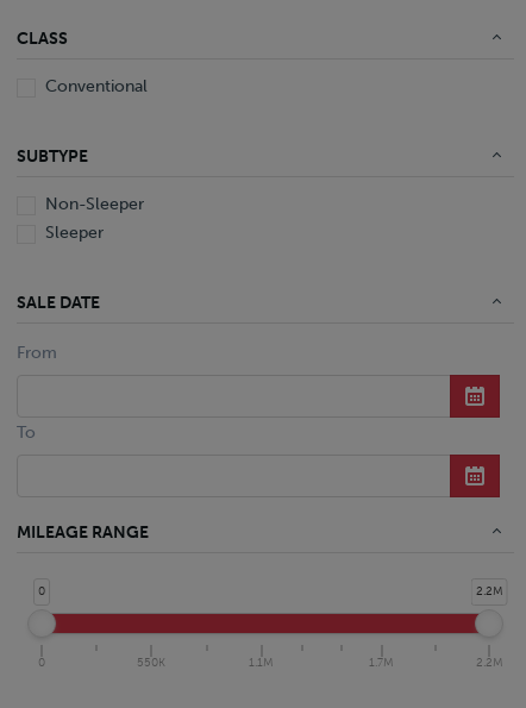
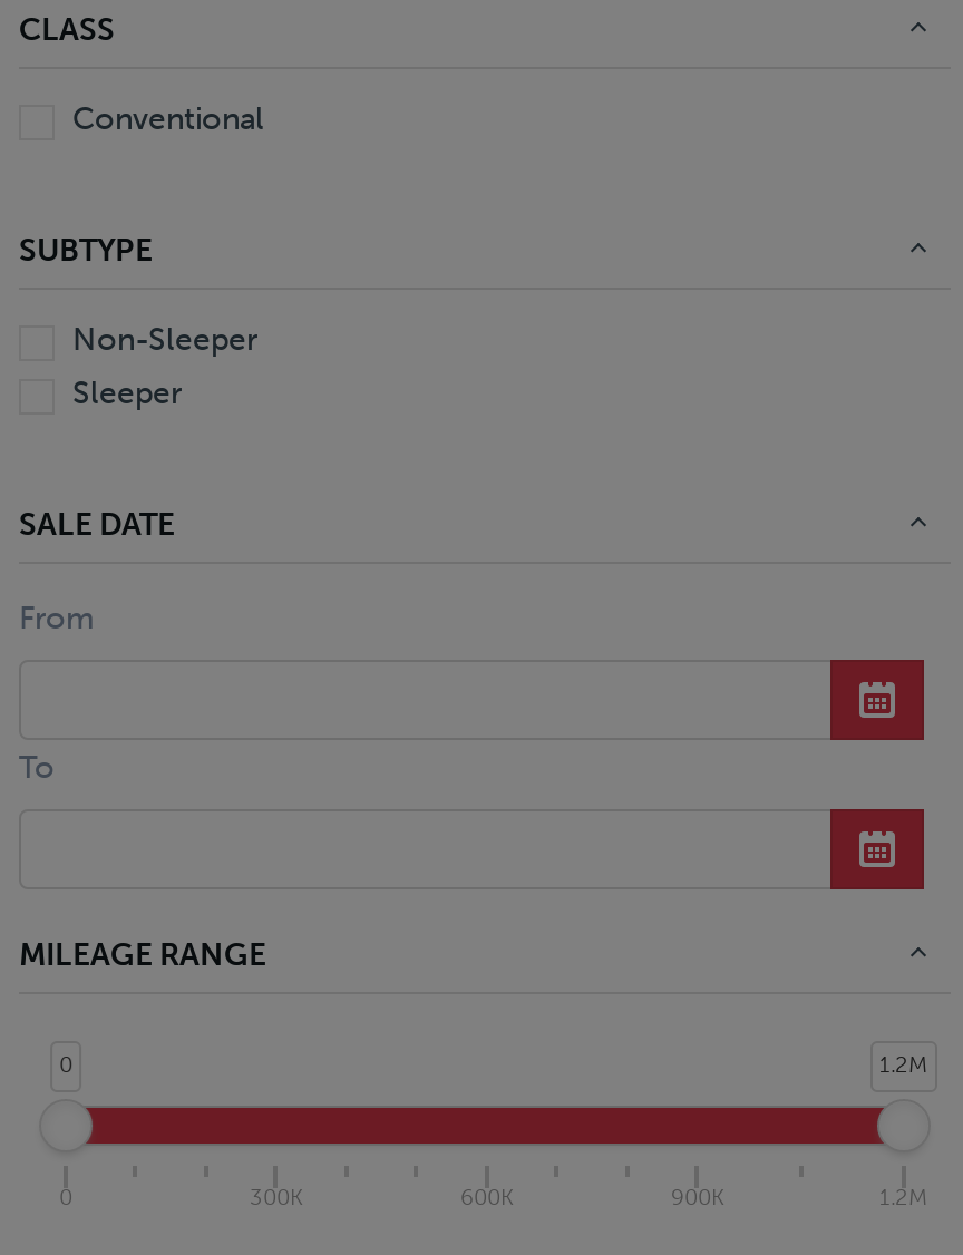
- 2.2M
+ 1.2M

- 550K
- 1.1M
- 1.7M
- 2.2M
+ 300K
+ 600K
+ 900K
+ 1.2M
